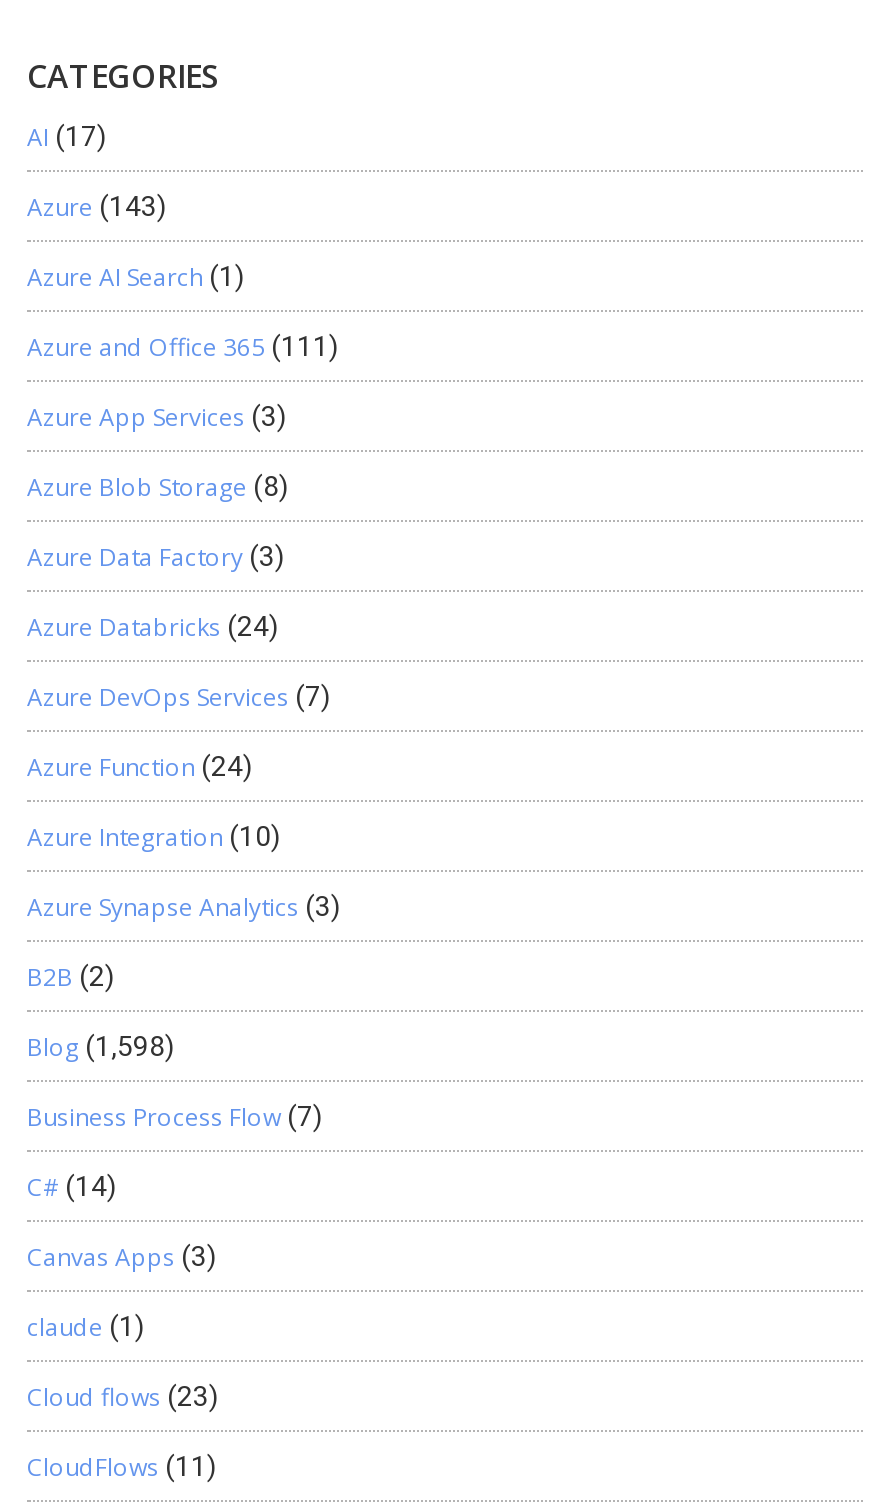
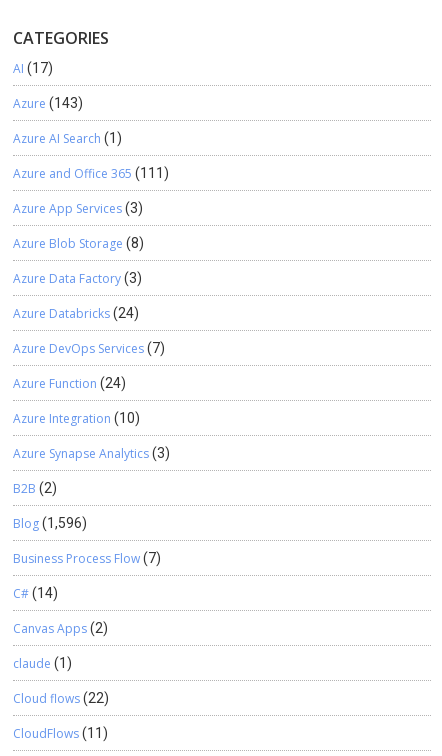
- Blog (1,598)
+ Blog (1,596)

- Canvas Apps (3)
+ Canvas Apps (2)

- Cloud flows (23)
+ Cloud flows (22)
